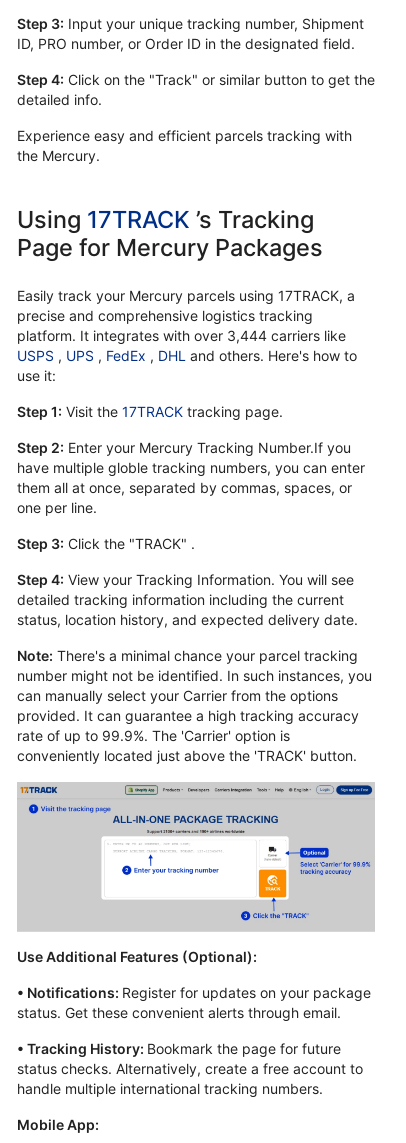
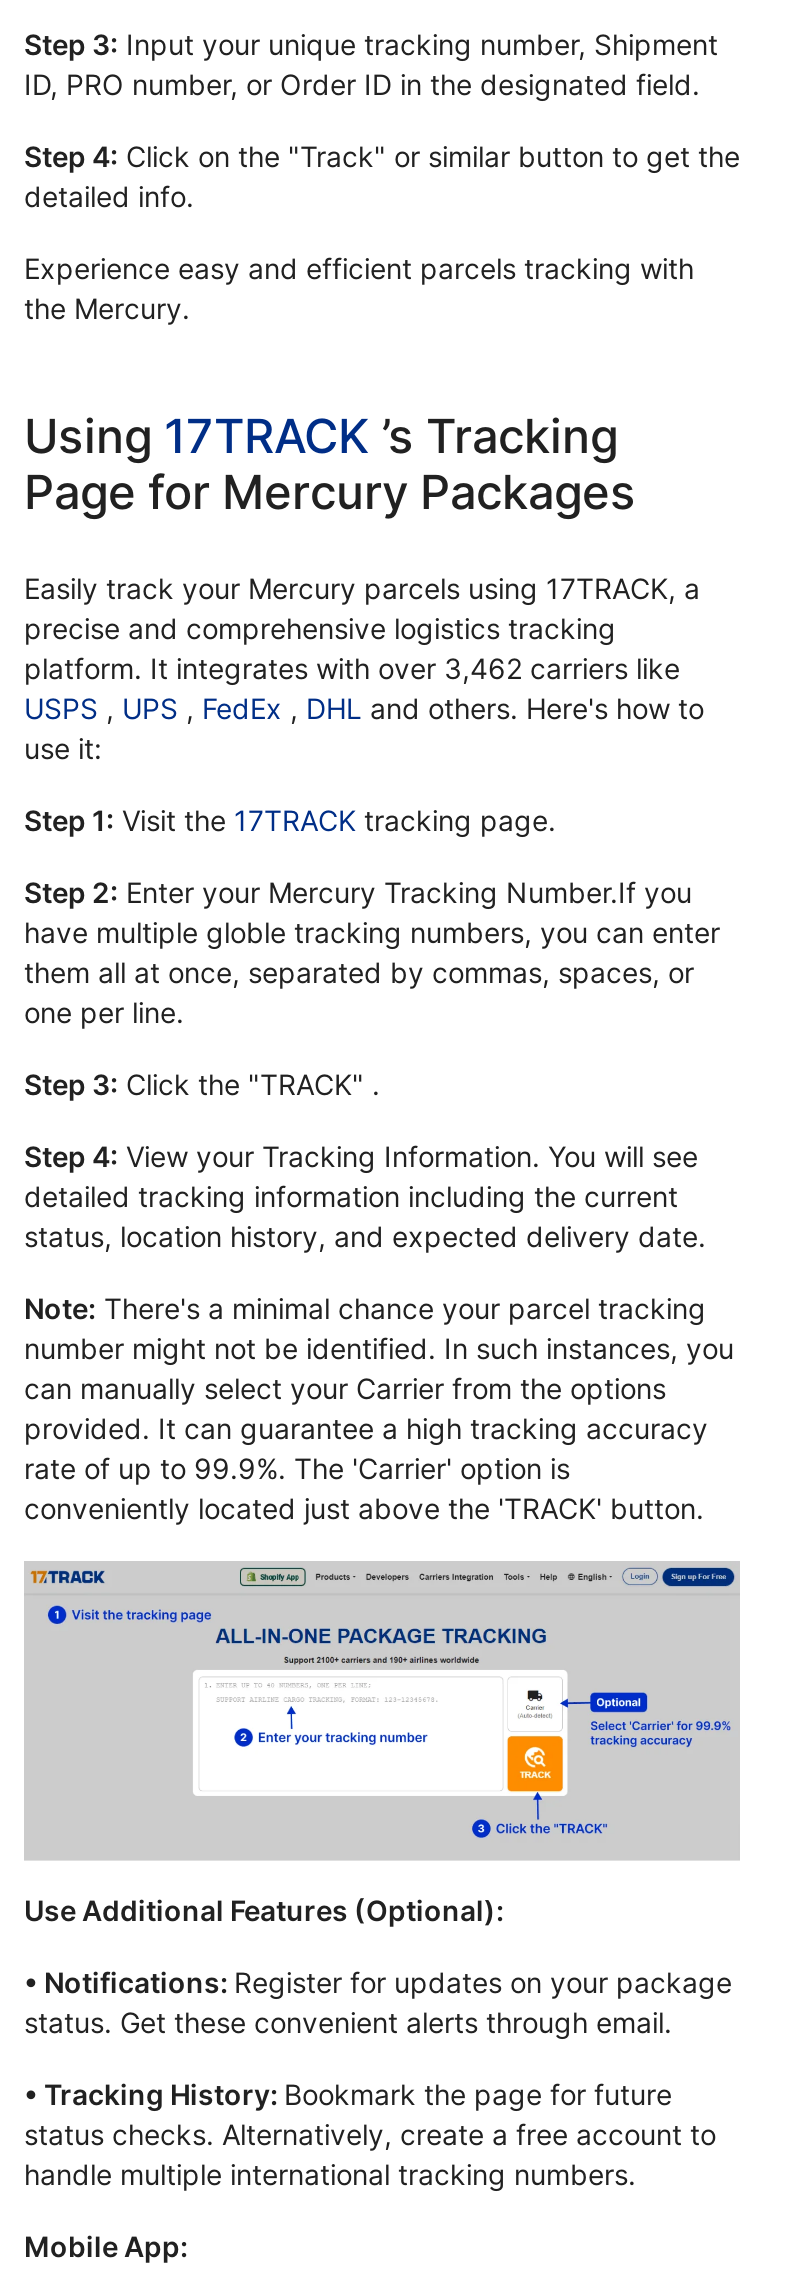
- platform. It integrates with over 3,444 carriers like
+ platform. It integrates with over 3,462 carriers like
